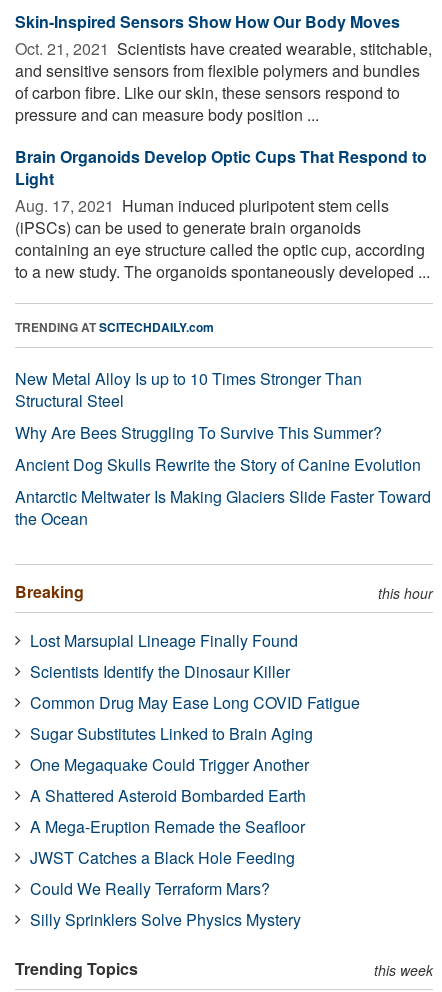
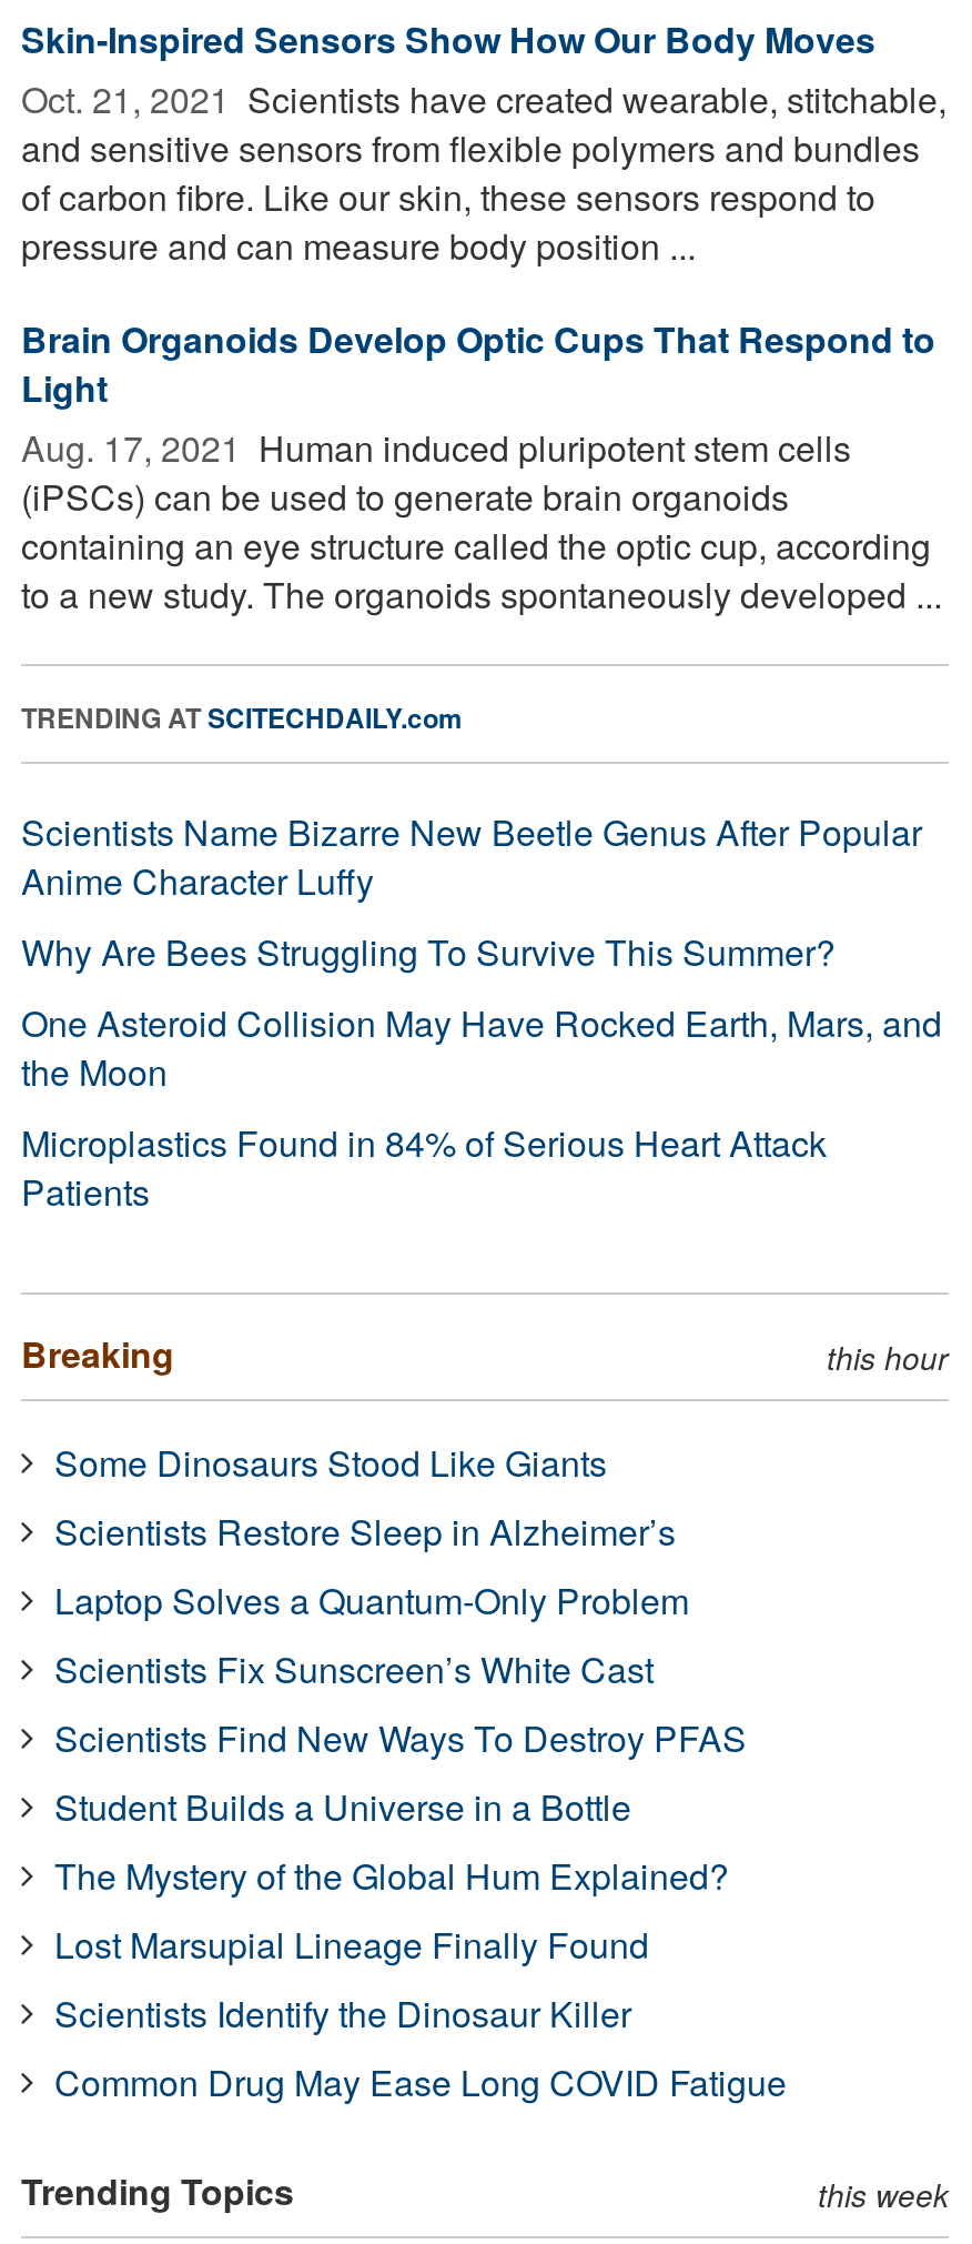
- New Metal Alloy Is up to 10 Times Stronger Than
- Structural Steel
+ Scientists Name Bizarre New Beetle Genus After Popular
+ Anime Character Luffy

- Ancient Dog Skulls Rewrite the Story of Canine Evolution
- Antarctic Meltwater Is Making Glaciers Slide Faster Toward
- the Ocean
+ One Asteroid Collision May Have Rocked Earth, Mars, and
+ the Moon
+ Microplastics Found in 84% of Serious Heart Attack
+ Patients

+ Some Dinosaurs Stood Like Giants
+ Scientists Restore Sleep in Alzheimer’s
+ Laptop Solves a Quantum-Only Problem
+ Scientists Fix Sunscreen’s White Cast
+ Scientists Find New Ways To Destroy PFAS
+ Student Builds a Universe in a Bottle
+ The Mystery of the Global Hum Explained?

moved down: Lost Marsupial Lineage Finally Found | Scientists Identify the Dinosaur Killer | Common Drug May Ease Long COVID Fatigue

- Sugar Substitutes Linked to Brain Aging
- One Megaquake Could Trigger Another
- A Shattered Asteroid Bombarded Earth
- A Mega-Eruption Remade the Seafloor
- JWST Catches a Black Hole Feeding
- Could We Really Terraform Mars?
- Silly Sprinklers Solve Physics Mystery
